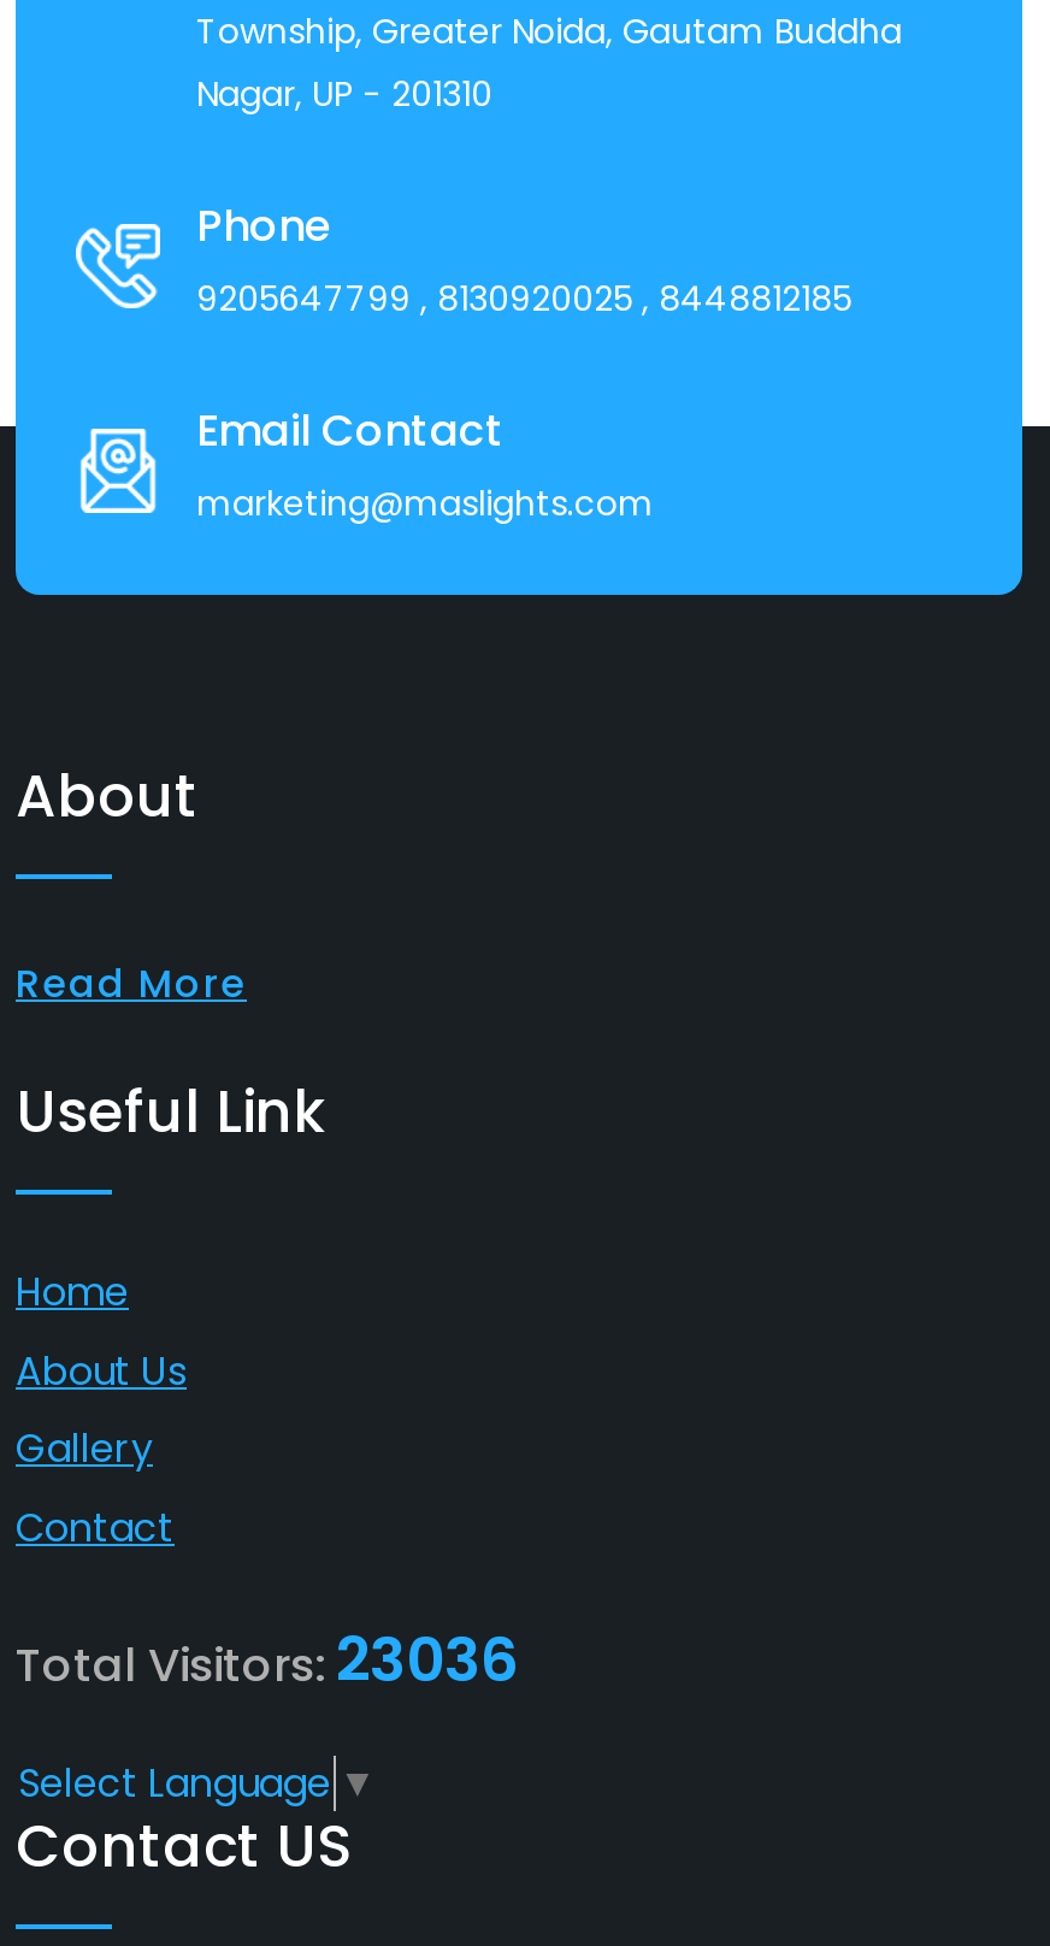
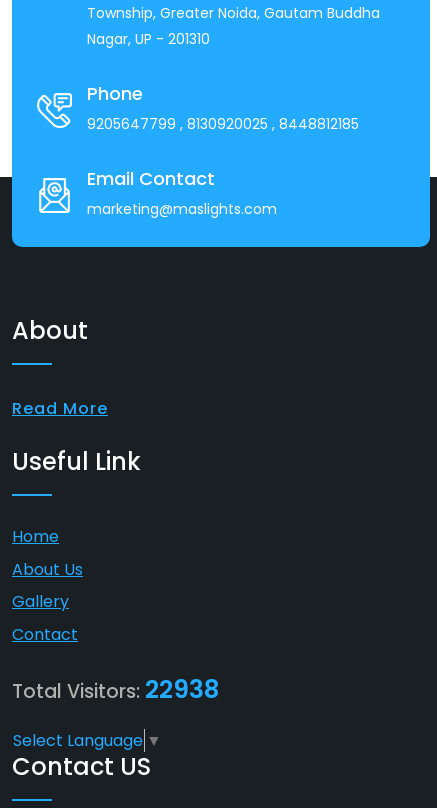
- Total Visitors: 23036
+ Total Visitors: 22938
